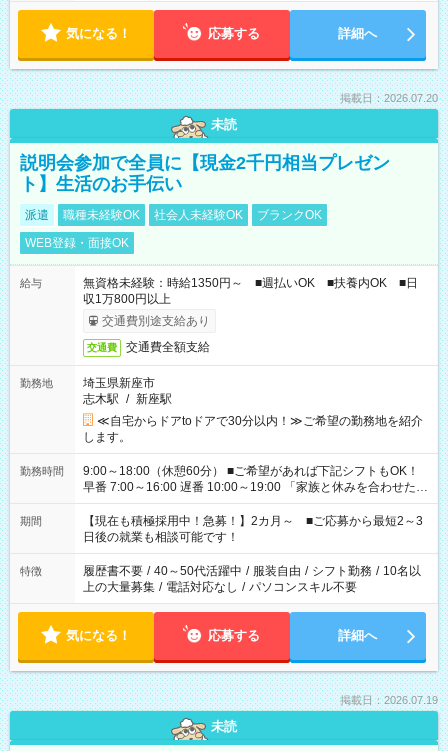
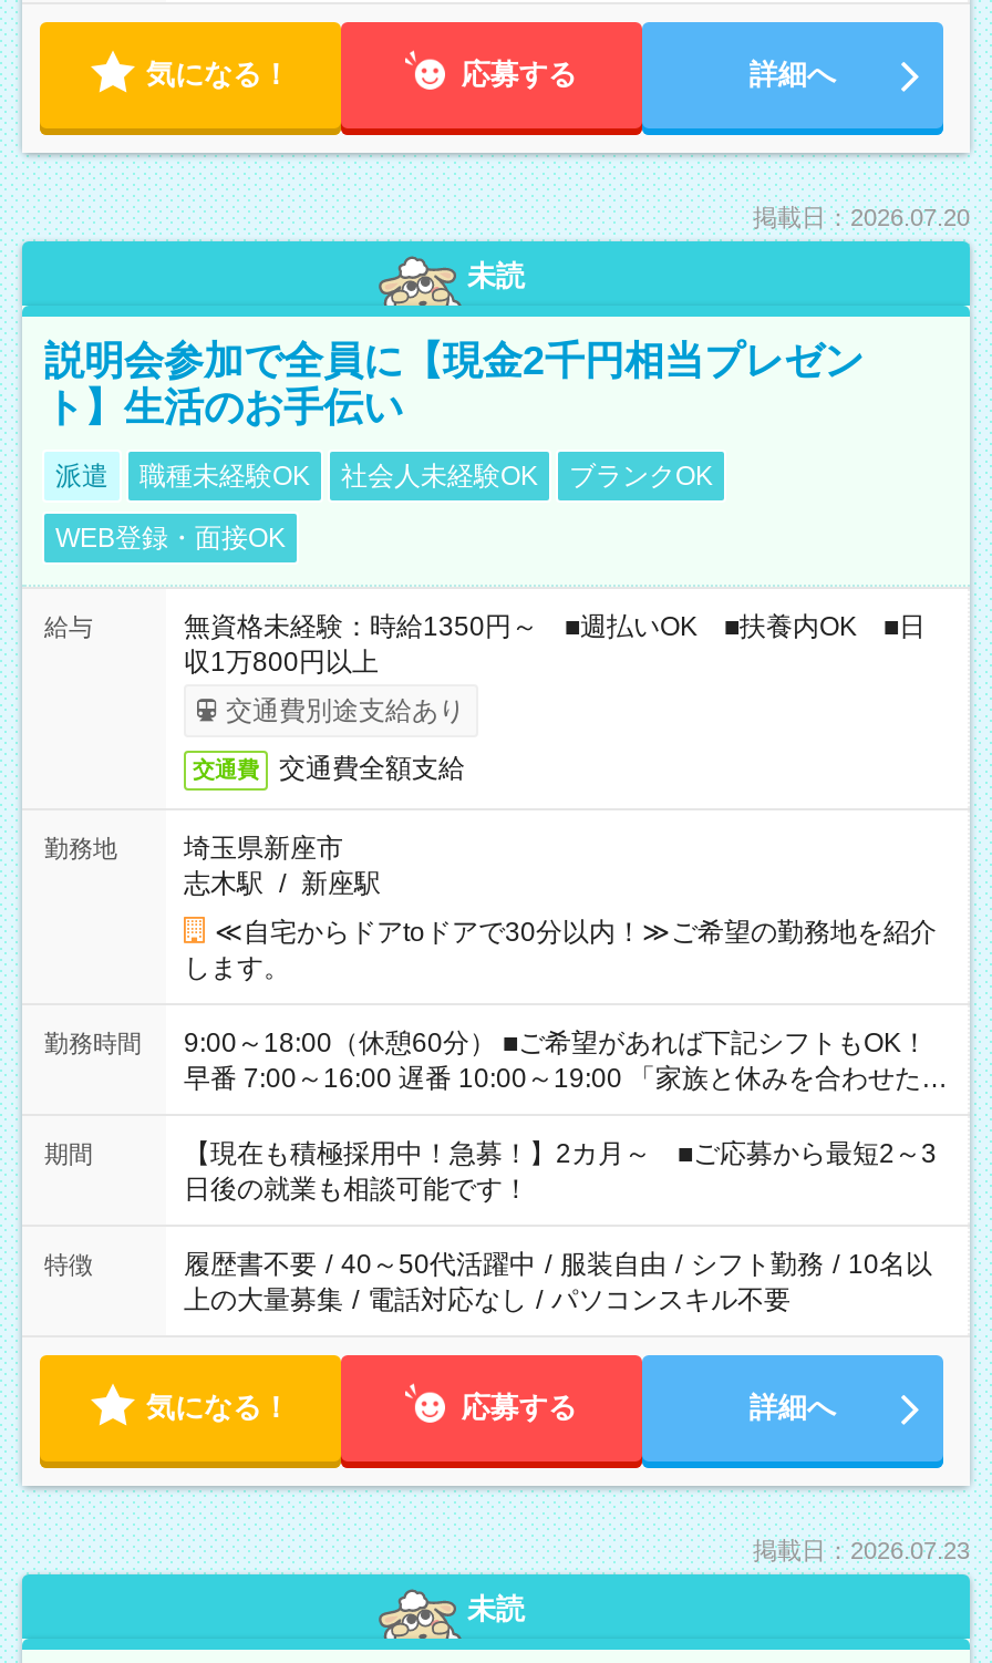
- 掲載日：2026.07.19
+ 掲載日：2026.07.23
